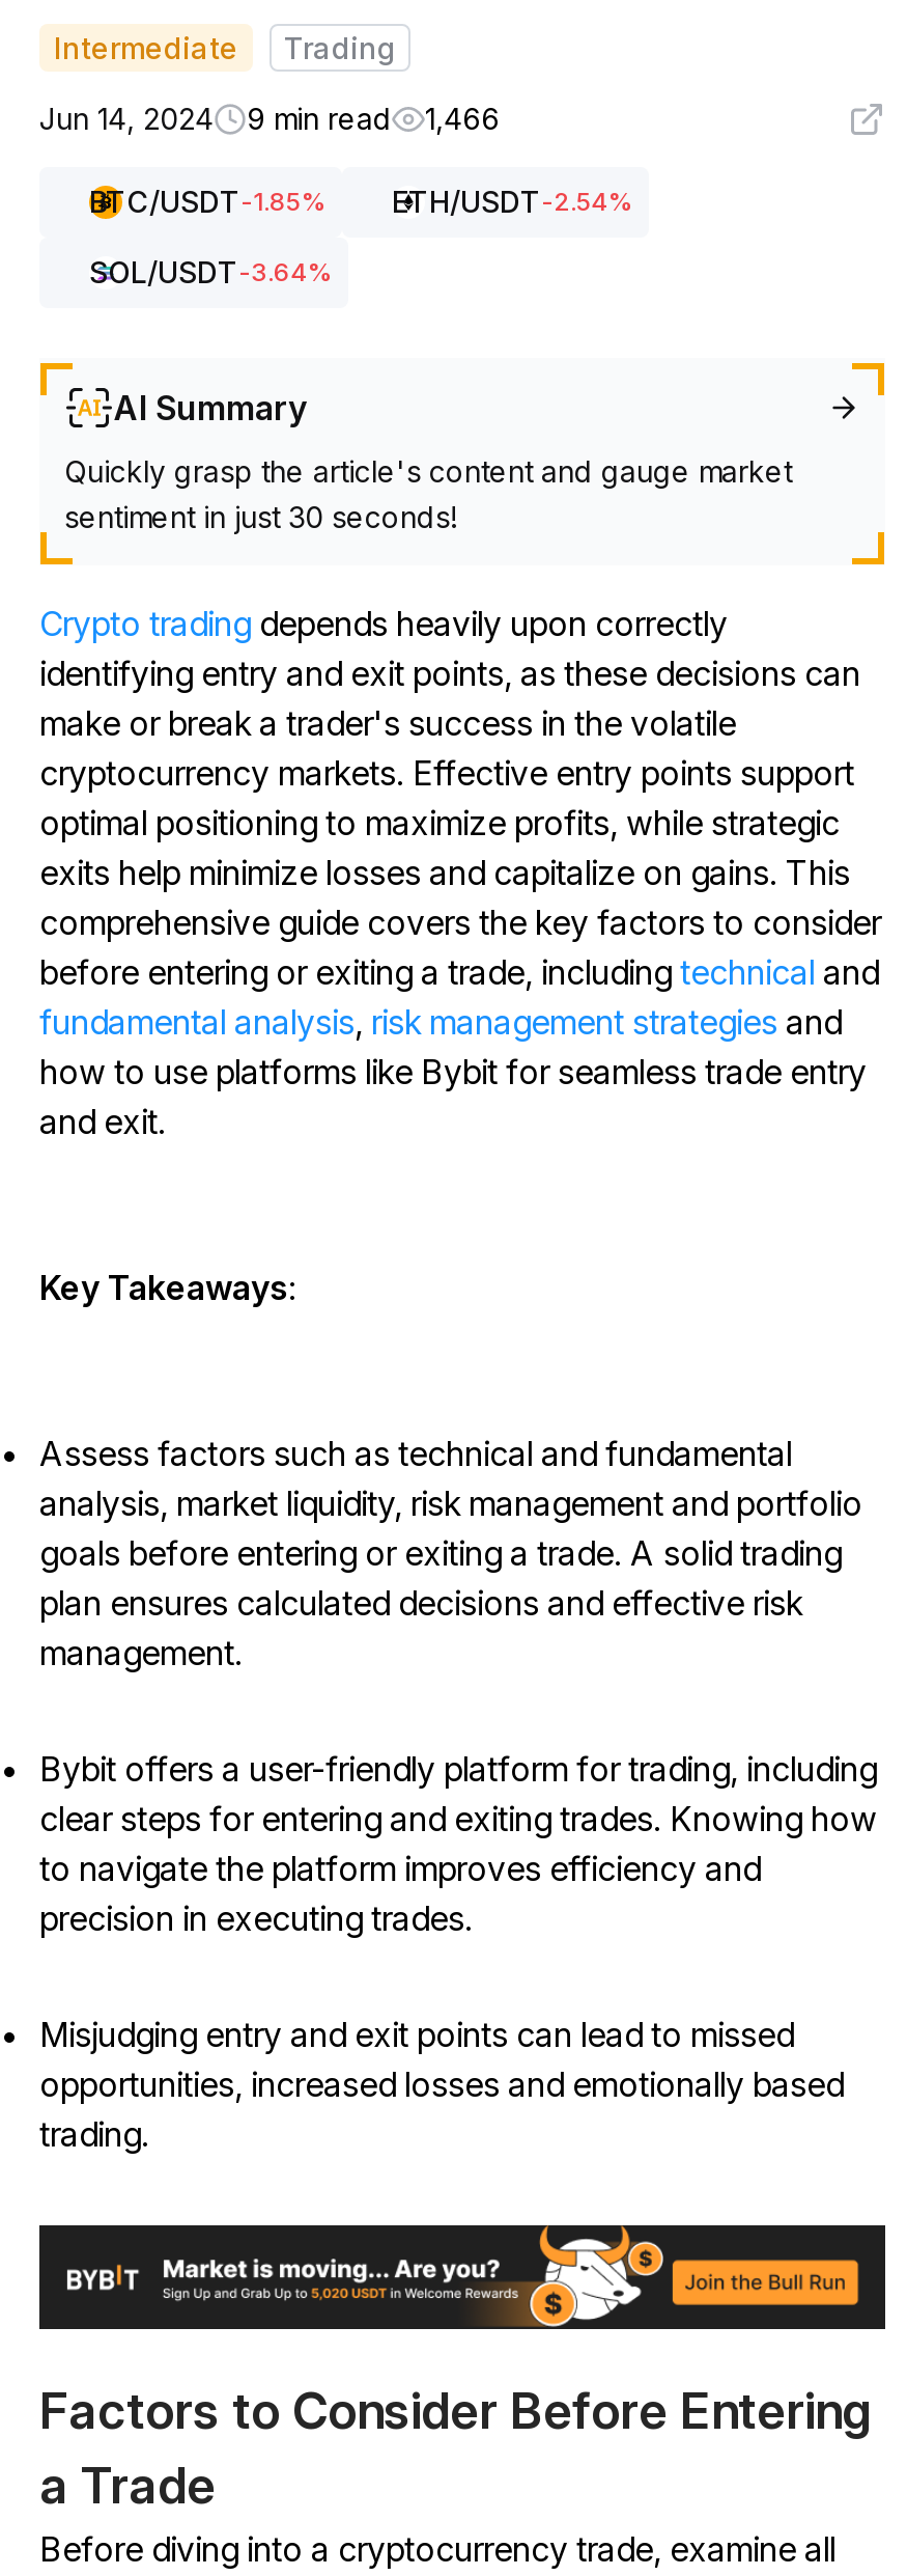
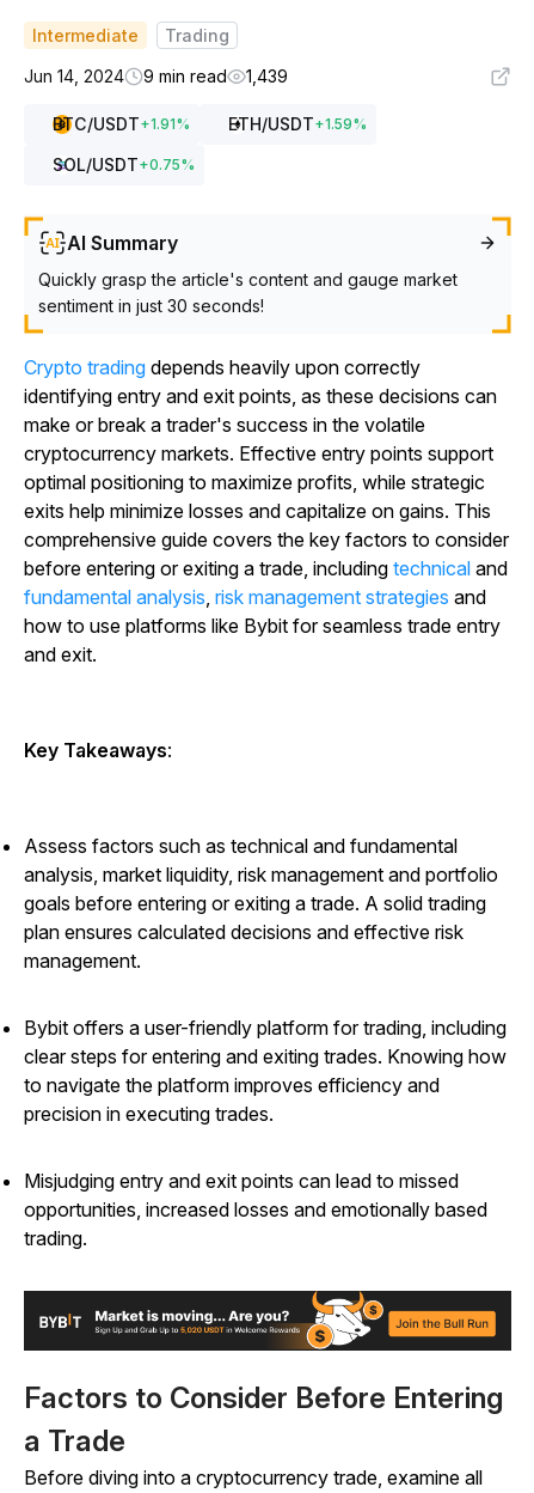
- Jun 14, 2024 9 min read 1,466
+ Jun 14, 2024 9 min read 1,439

- BTC/USDT-1.85%
- ETH/USDT-2.54%
+ BTC/USDT + 1.91%
+ ETH/USDT + 1.59%

- SOL/USDT-3.64%
+ SOL/USDT + 0.75%
